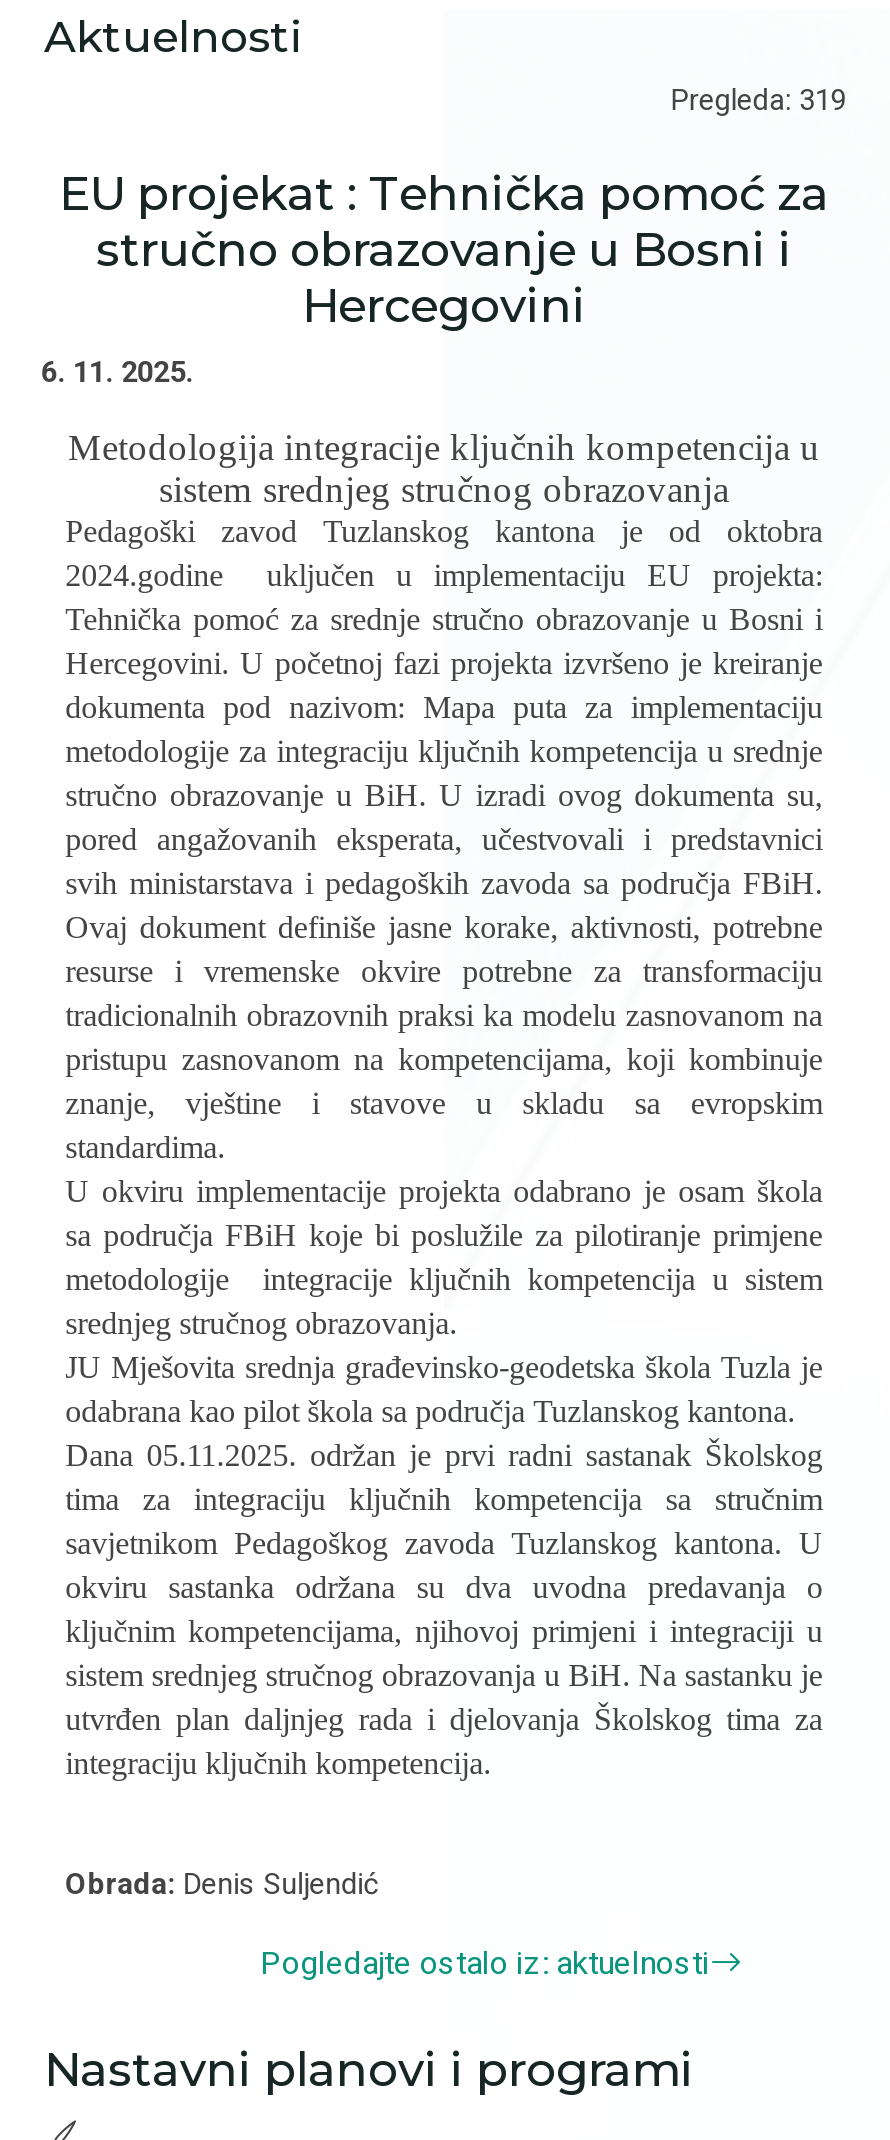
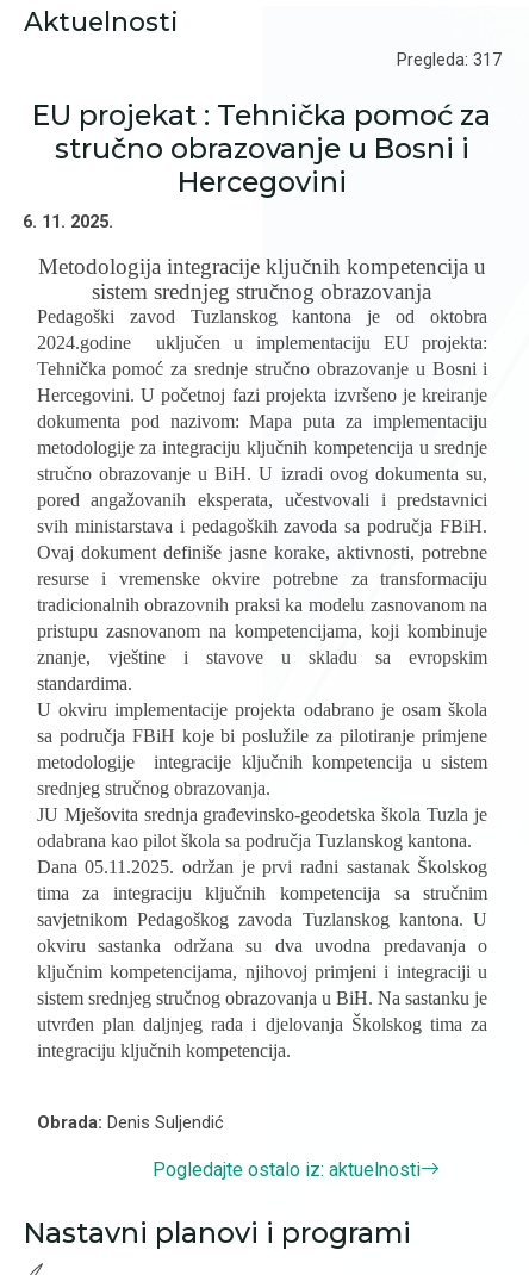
- Pregleda: 319
+ Pregleda: 317
